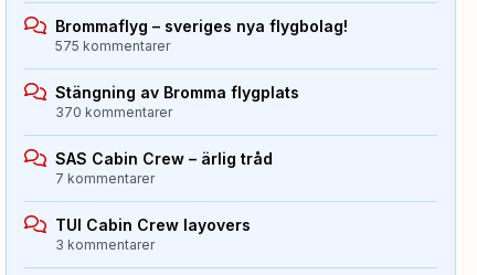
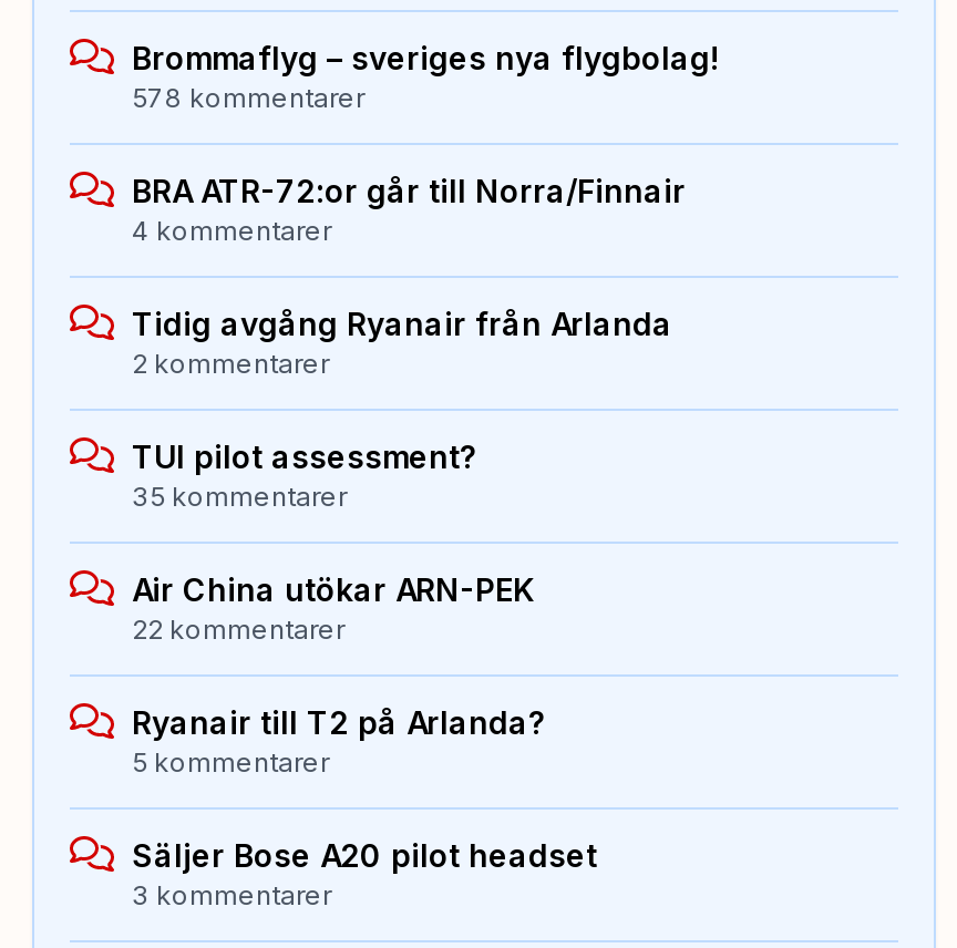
- 575 kommentarer
- Stängning av Bromma flygplats
- 370 kommentarer
- SAS Cabin Crew – ärlig tråd
- 7 kommentarer
- TUI Cabin Crew layovers
+ 578 kommentarer
+ BRA ATR-72:or går till Norra/Finnair
+ 4 kommentarer
+ Tidig avgång Ryanair från Arlanda
+ 2 kommentarer
+ TUI pilot assessment?
+ 35 kommentarer
+ Air China utökar ARN-PEK
+ 22 kommentarer
+ Ryanair till T2 på Arlanda?
+ 5 kommentarer
+ Säljer Bose A20 pilot headset
